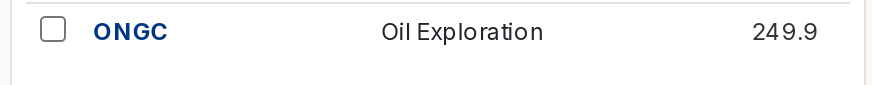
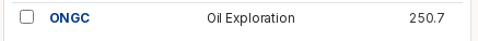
- 249.9
+ 250.7
